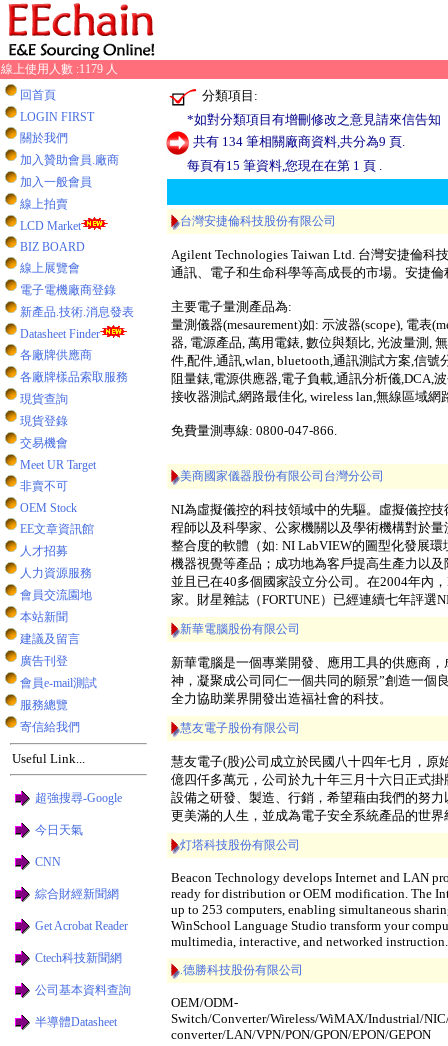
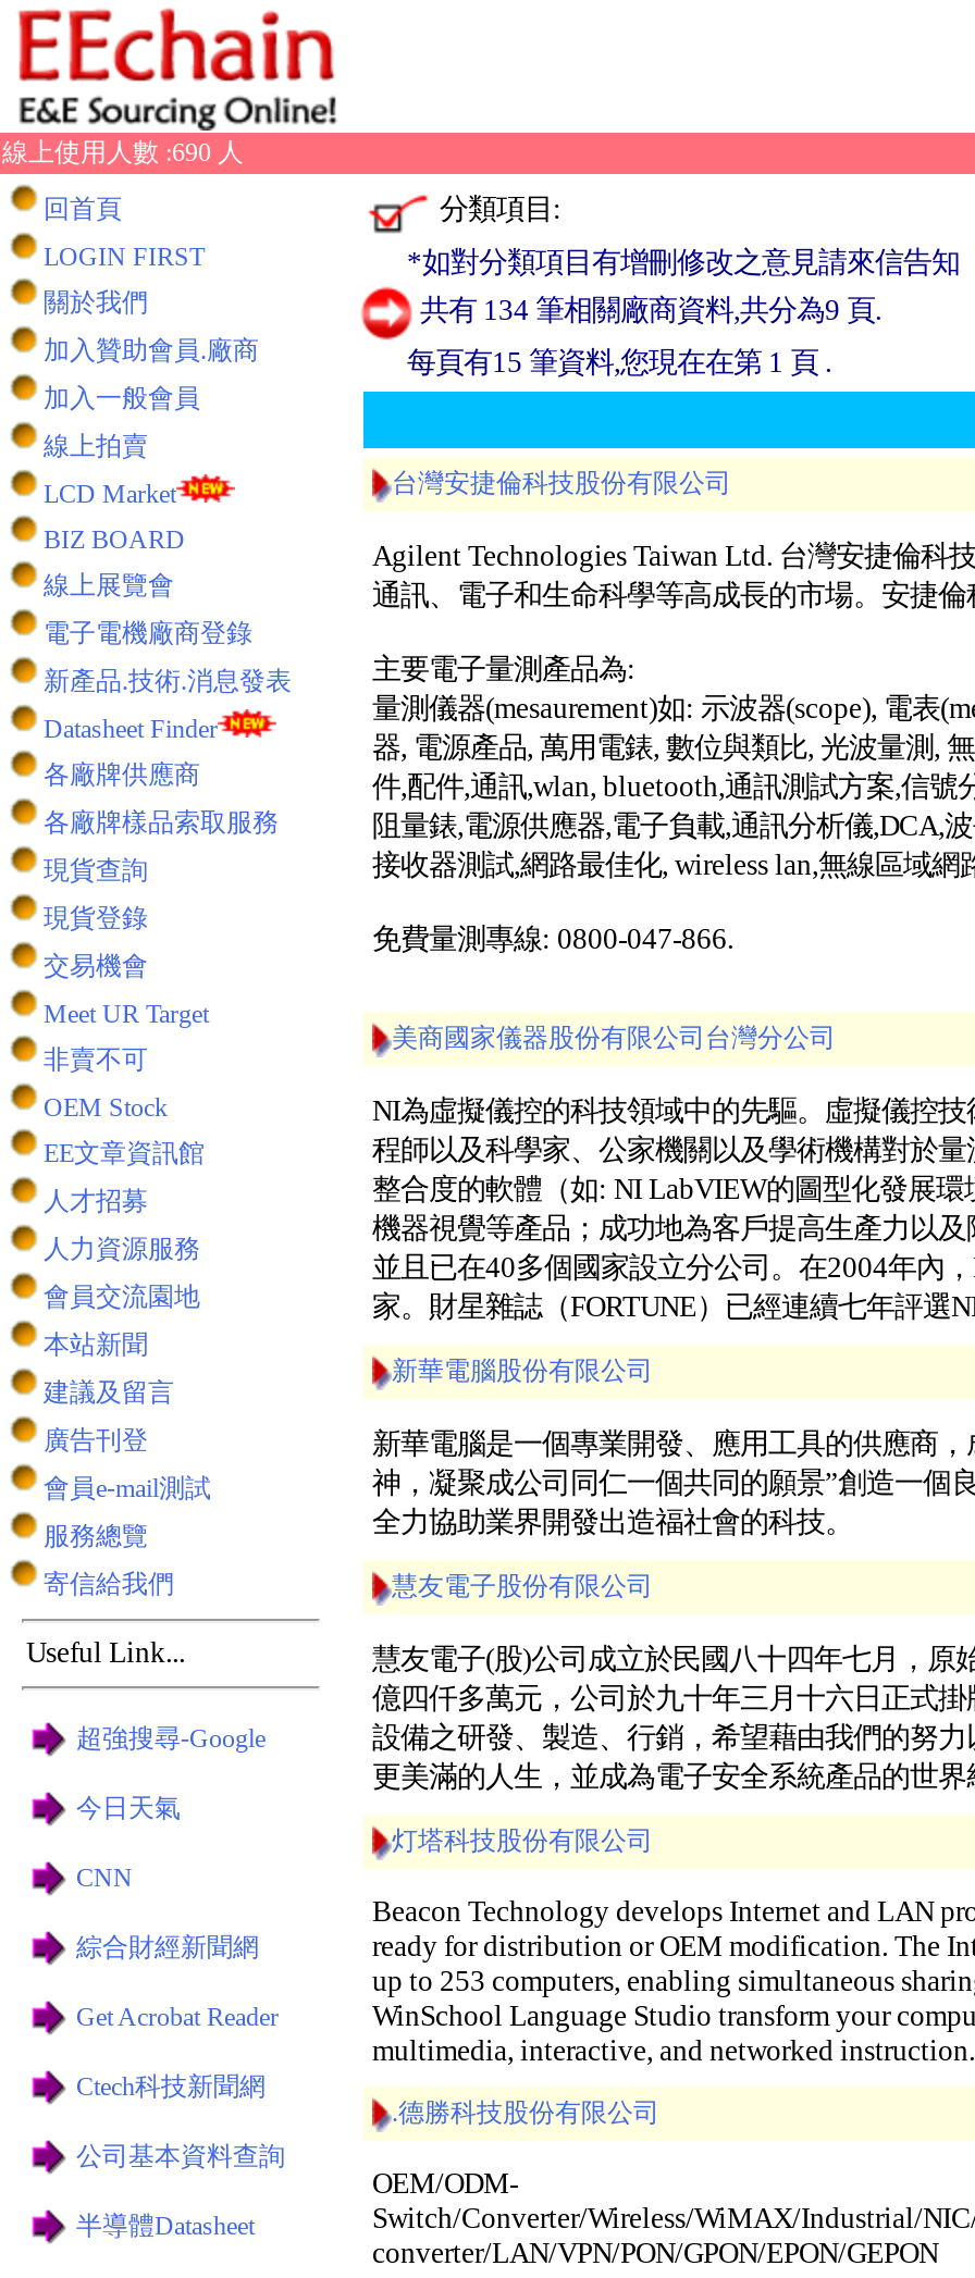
- 線上使用人數 :1179 人
+ 線上使用人數 :690 人
